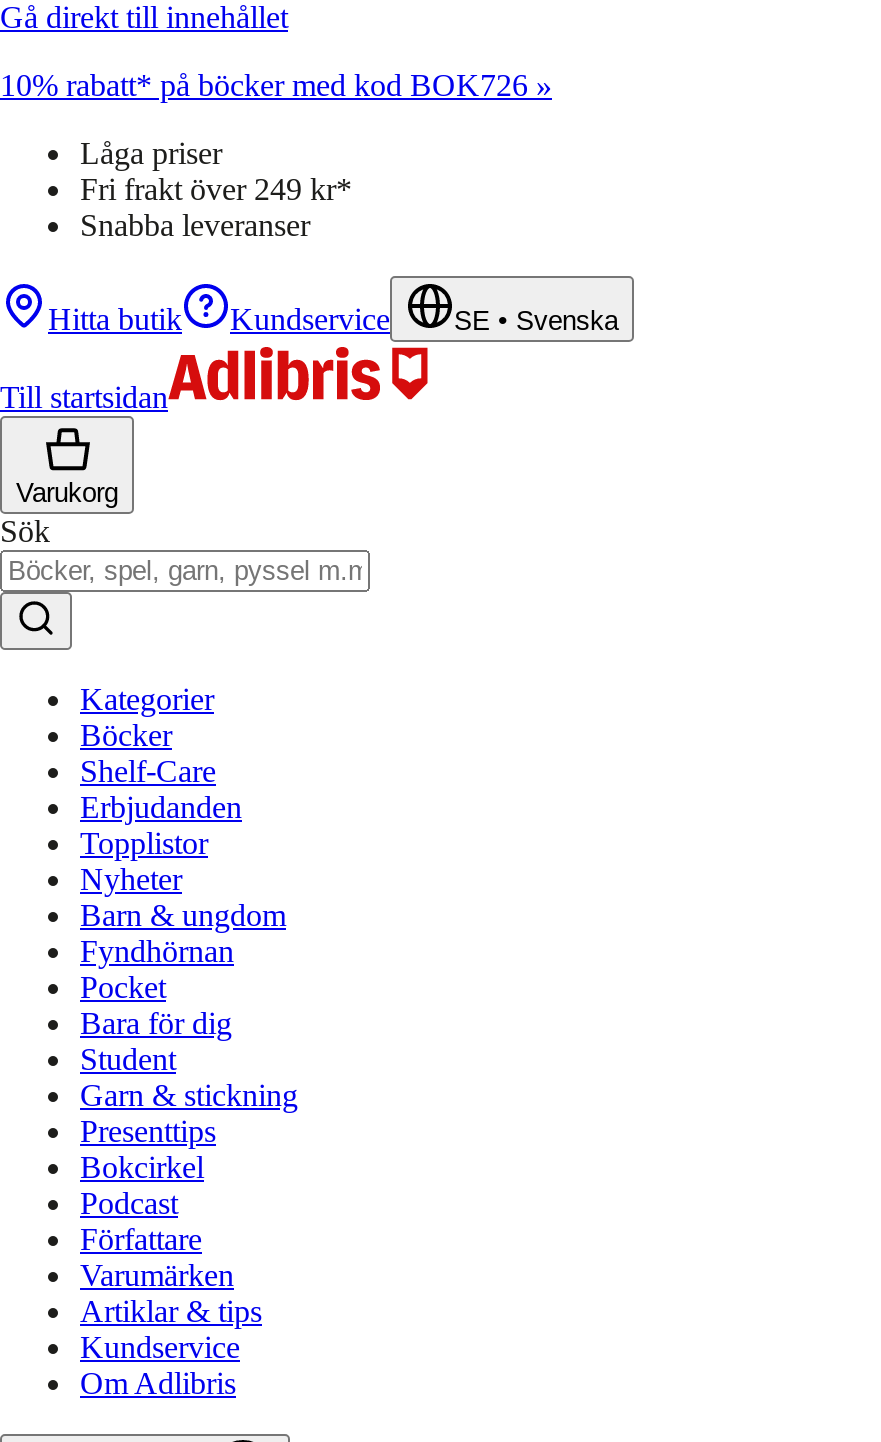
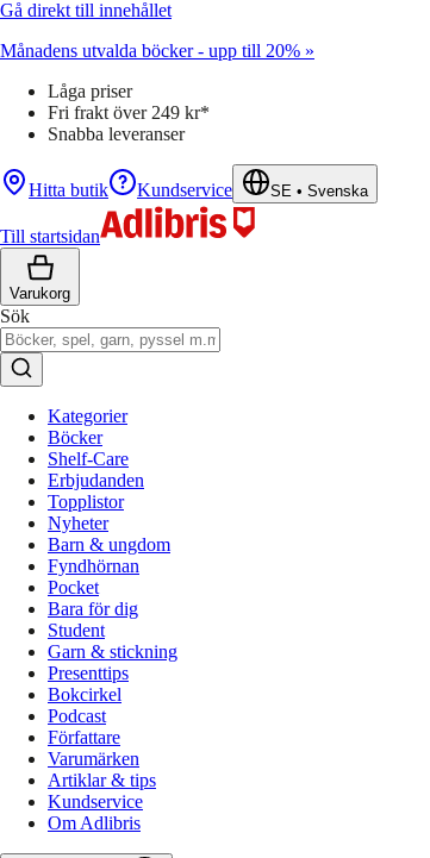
- 10% rabatt* på böcker med kod BOK726 »
+ Månadens utvalda böcker - upp till 20% »
